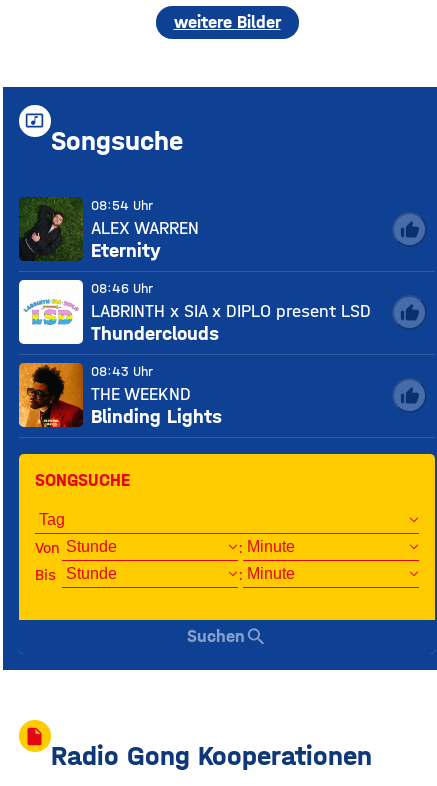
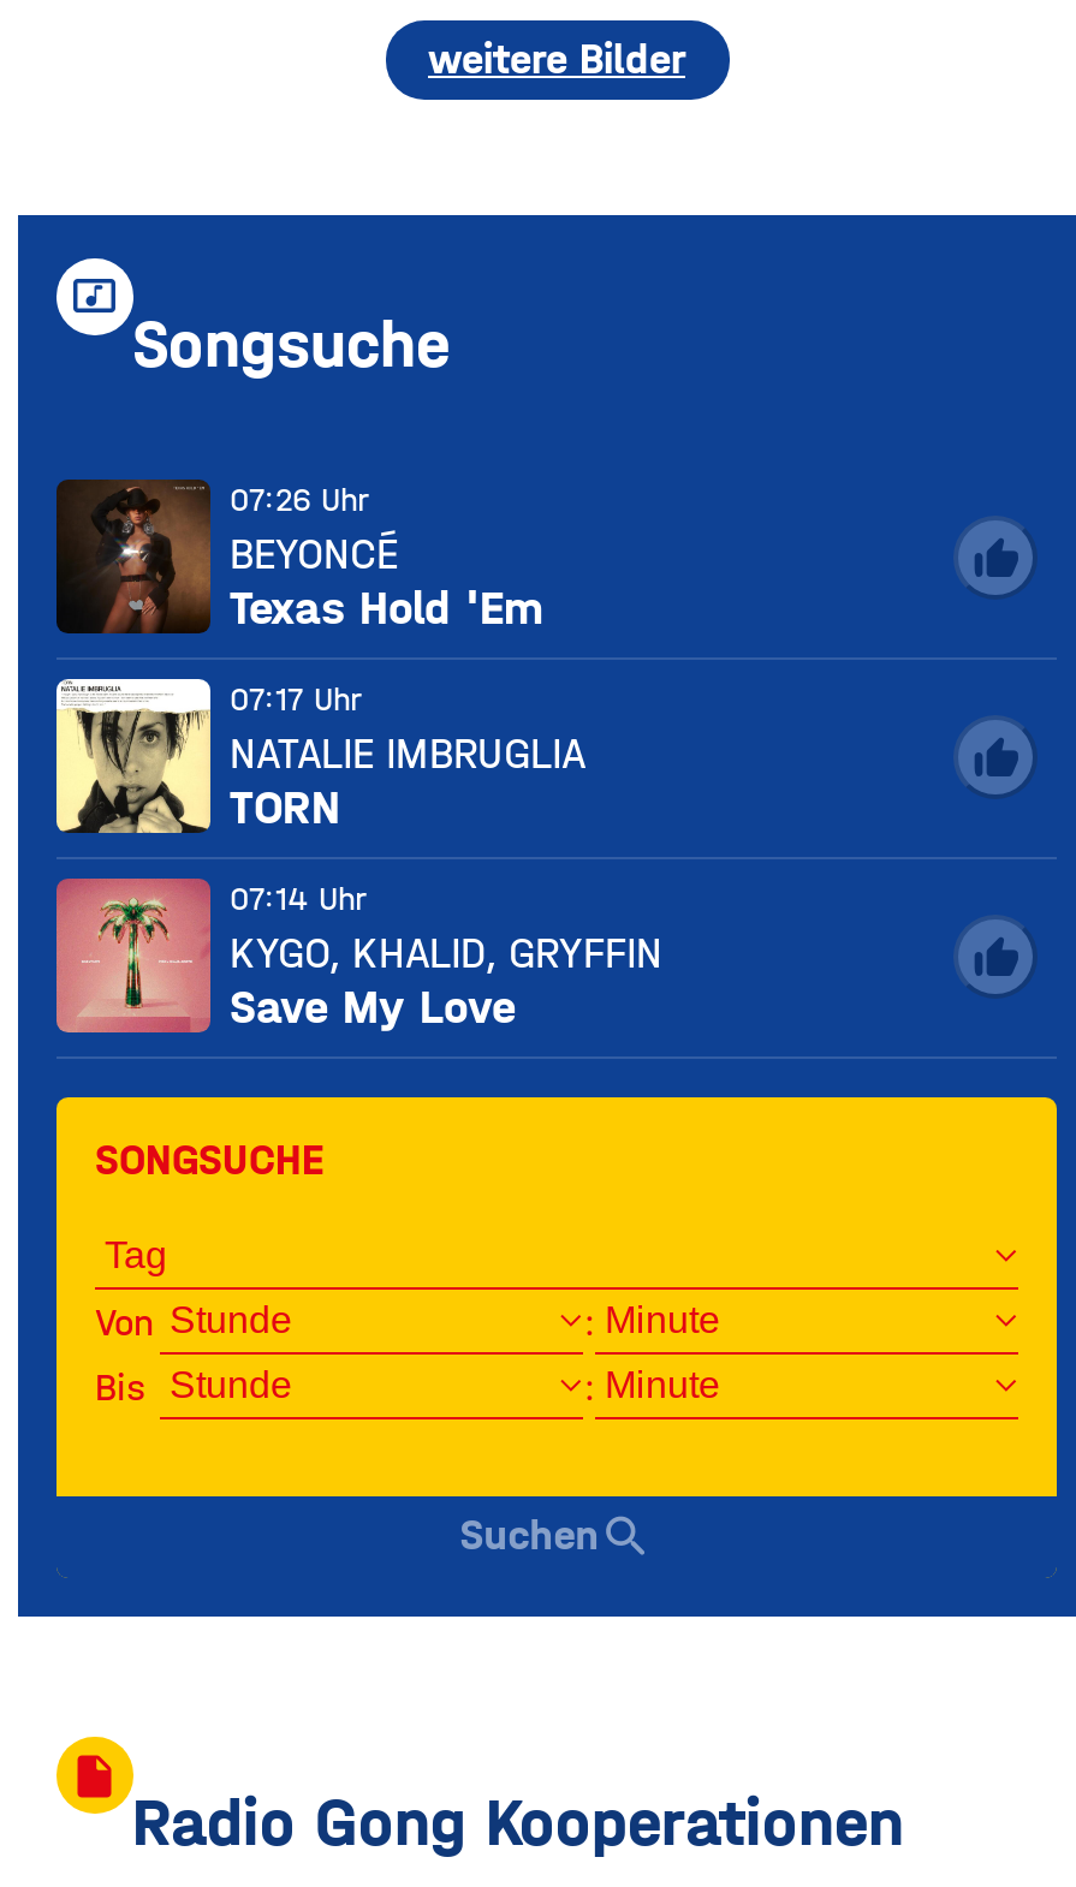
- [image]
- 08:54 Uhr
- ALEX WARREN
- Eternity
+ [image]
+ 07:26 Uhr
+ BEYONCÉ
+ Texas Hold 'Em

- [image]
- 08:46 Uhr
- LABRINTH x SIA x DIPLO present LSD
- Thunderclouds
+ [image]
+ 07:17 Uhr
+ NATALIE IMBRUGLIA
+ TORN

- [image]
- 08:43 Uhr
- THE WEEKND
- Blinding Lights
+ [image]
+ 07:14 Uhr
+ KYGO, KHALID, GRYFFIN
+ Save My Love
